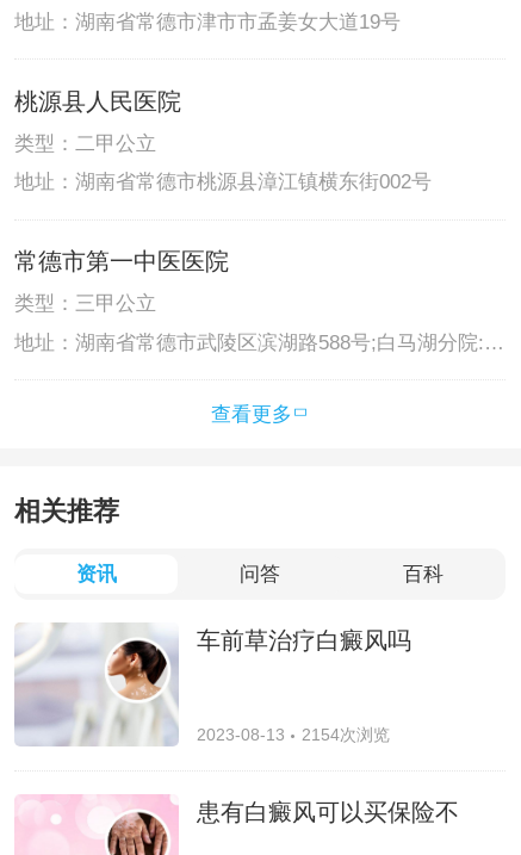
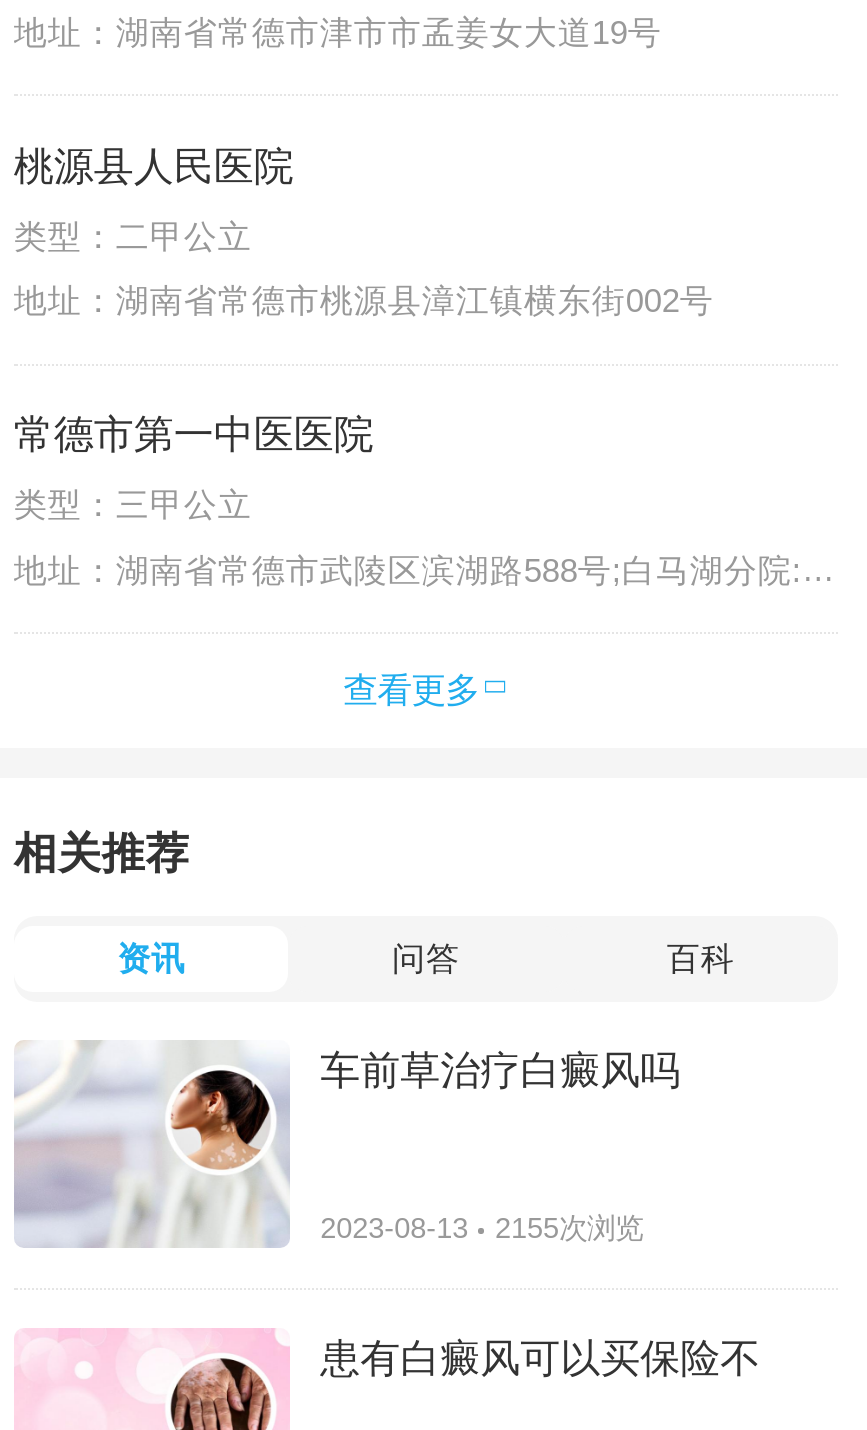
- 2023-08-13 2154次浏览
+ 2023-08-13 2155次浏览
